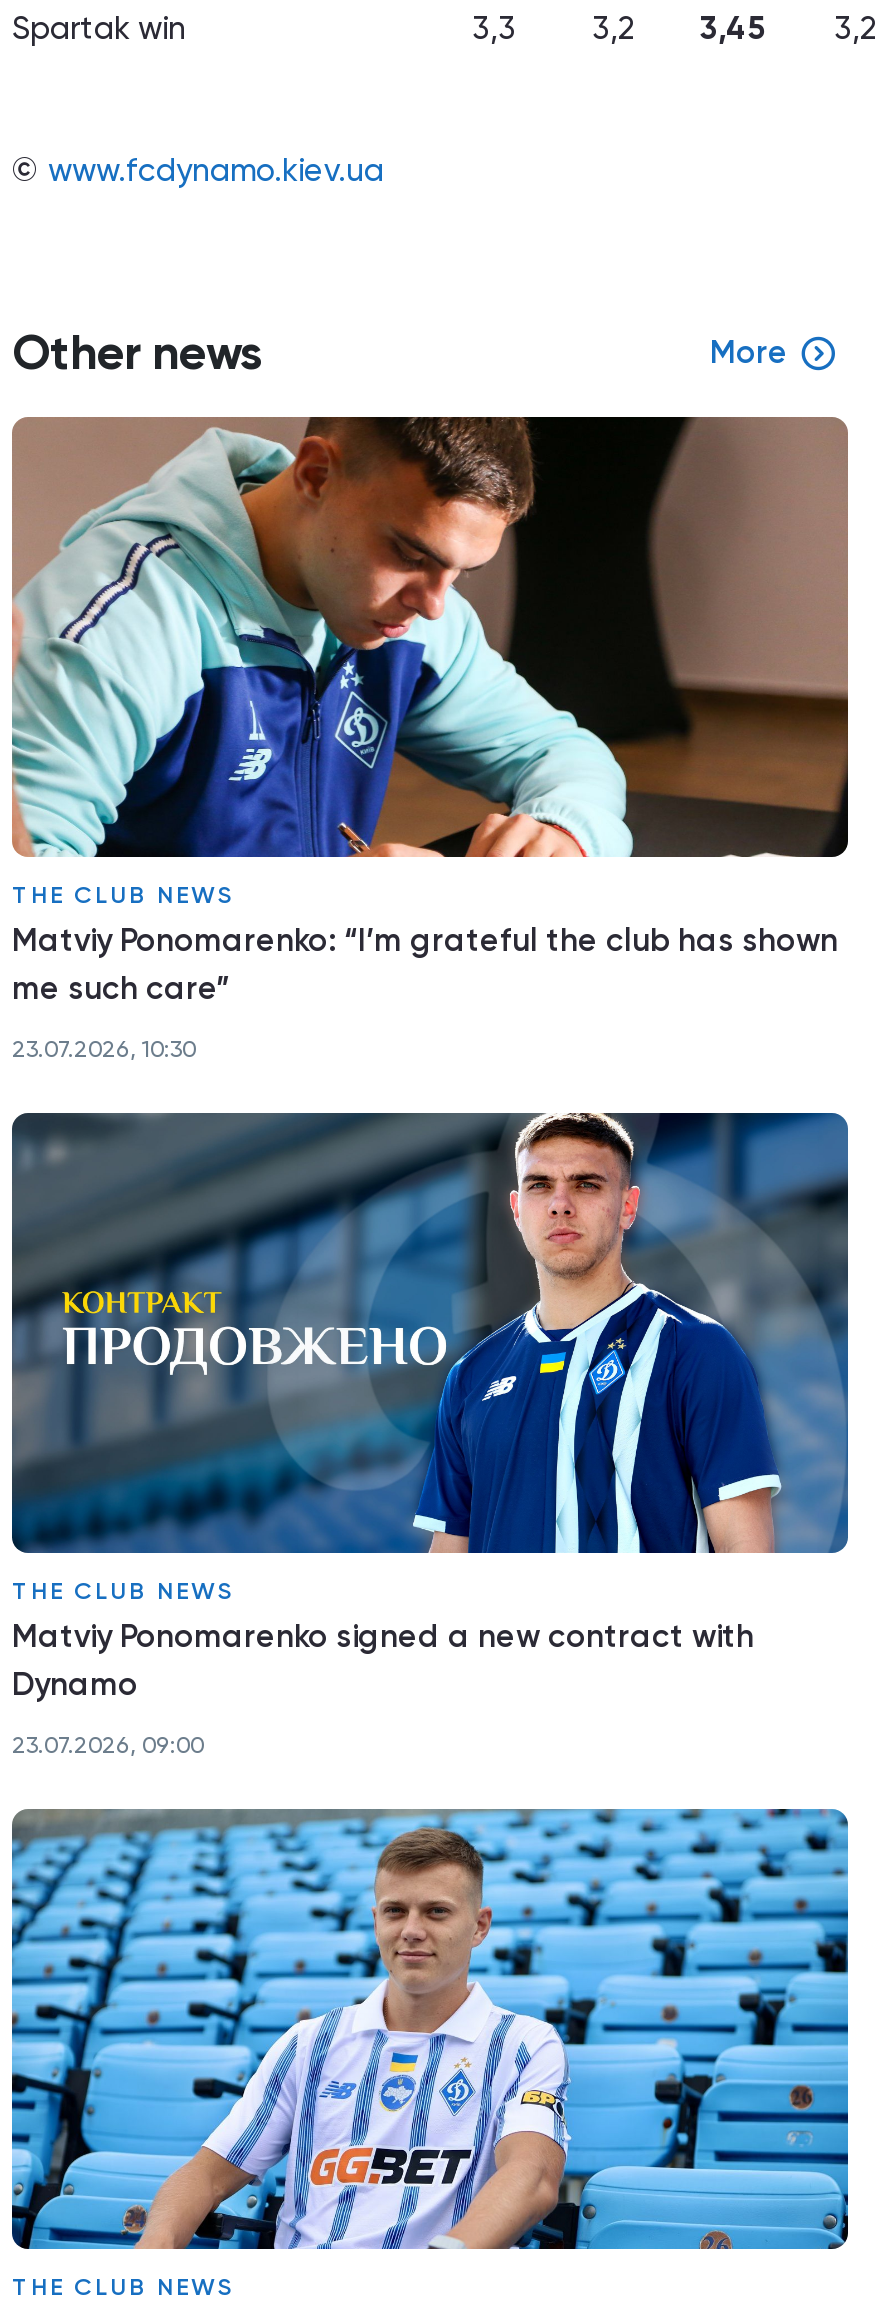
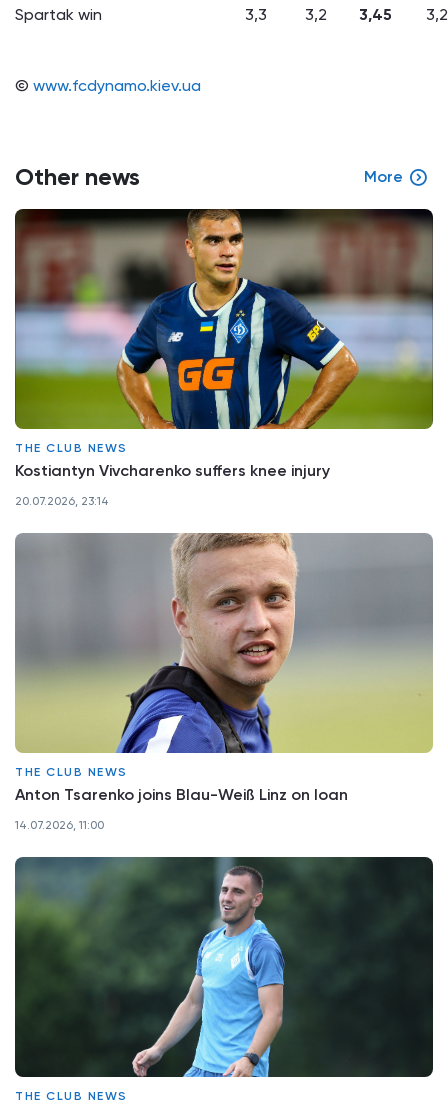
- [image]
- Matviy Ponomarenko: “I’m grateful the club has shown
- me such care”
+ [image]
+ Kostiantyn Vivcharenko suffers knee injury

- 23.07.2026, 10:30
+ 20.07.2026, 23:14

- [image]
- Matviy Ponomarenko signed a new contract with
- Dynamo
+ [image]
+ Anton Tsarenko joins Blau-Weiß Linz on loan

- 23.07.2026, 09:00
+ 14.07.2026, 11:00

- [image]
+ [image]
